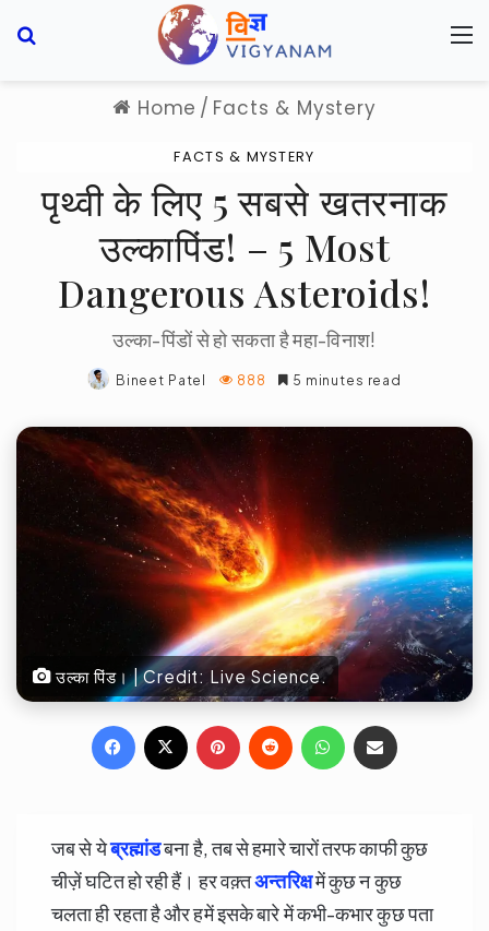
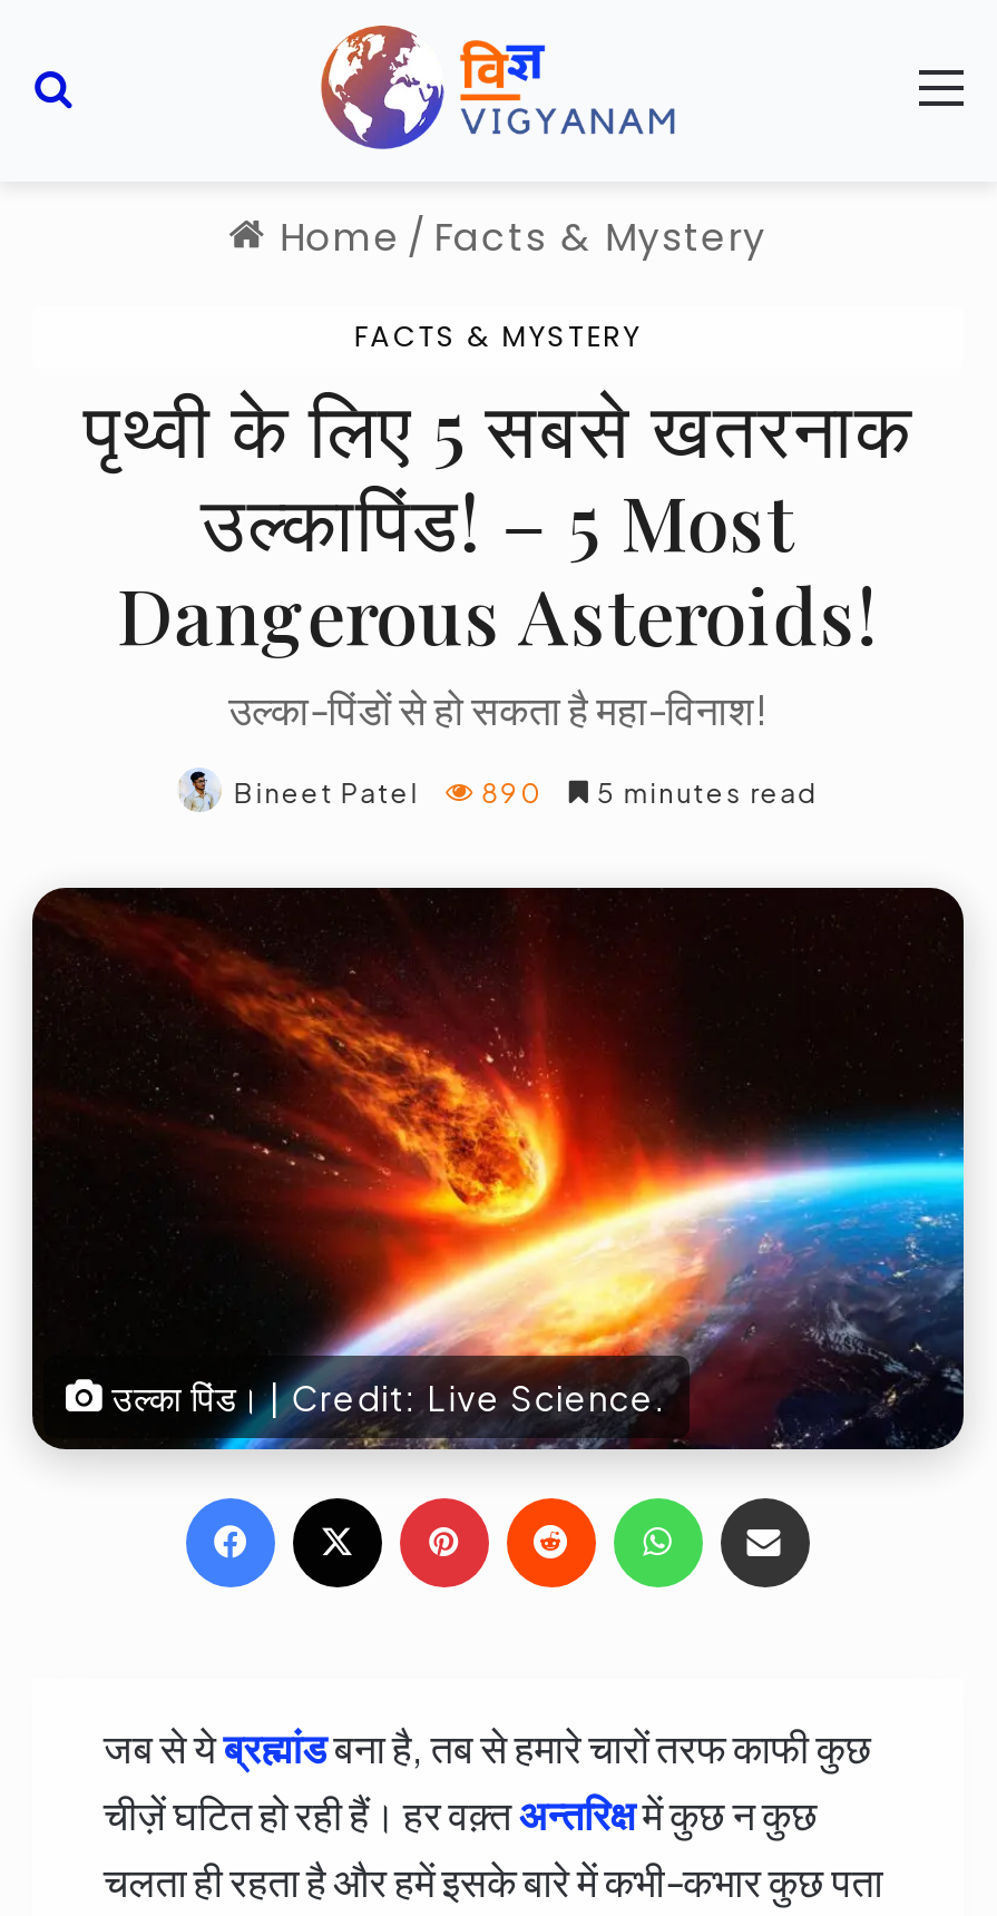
- Bineet Patel 888 5 minutes read
+ Bineet Patel 890 5 minutes read
